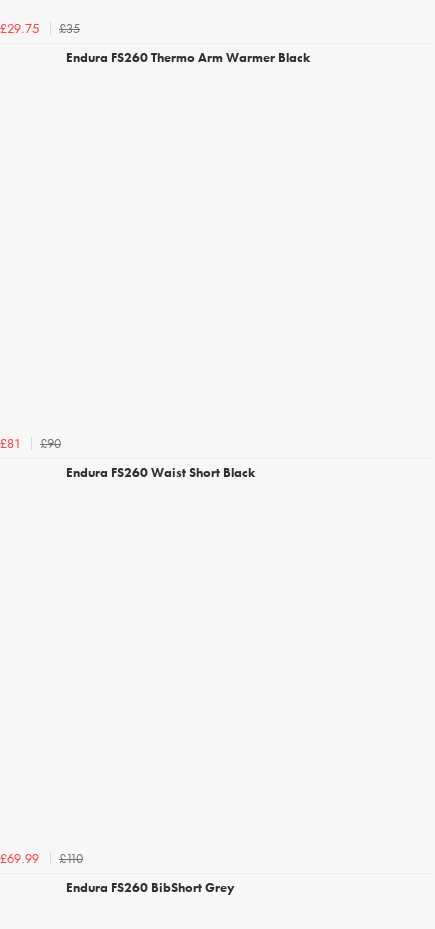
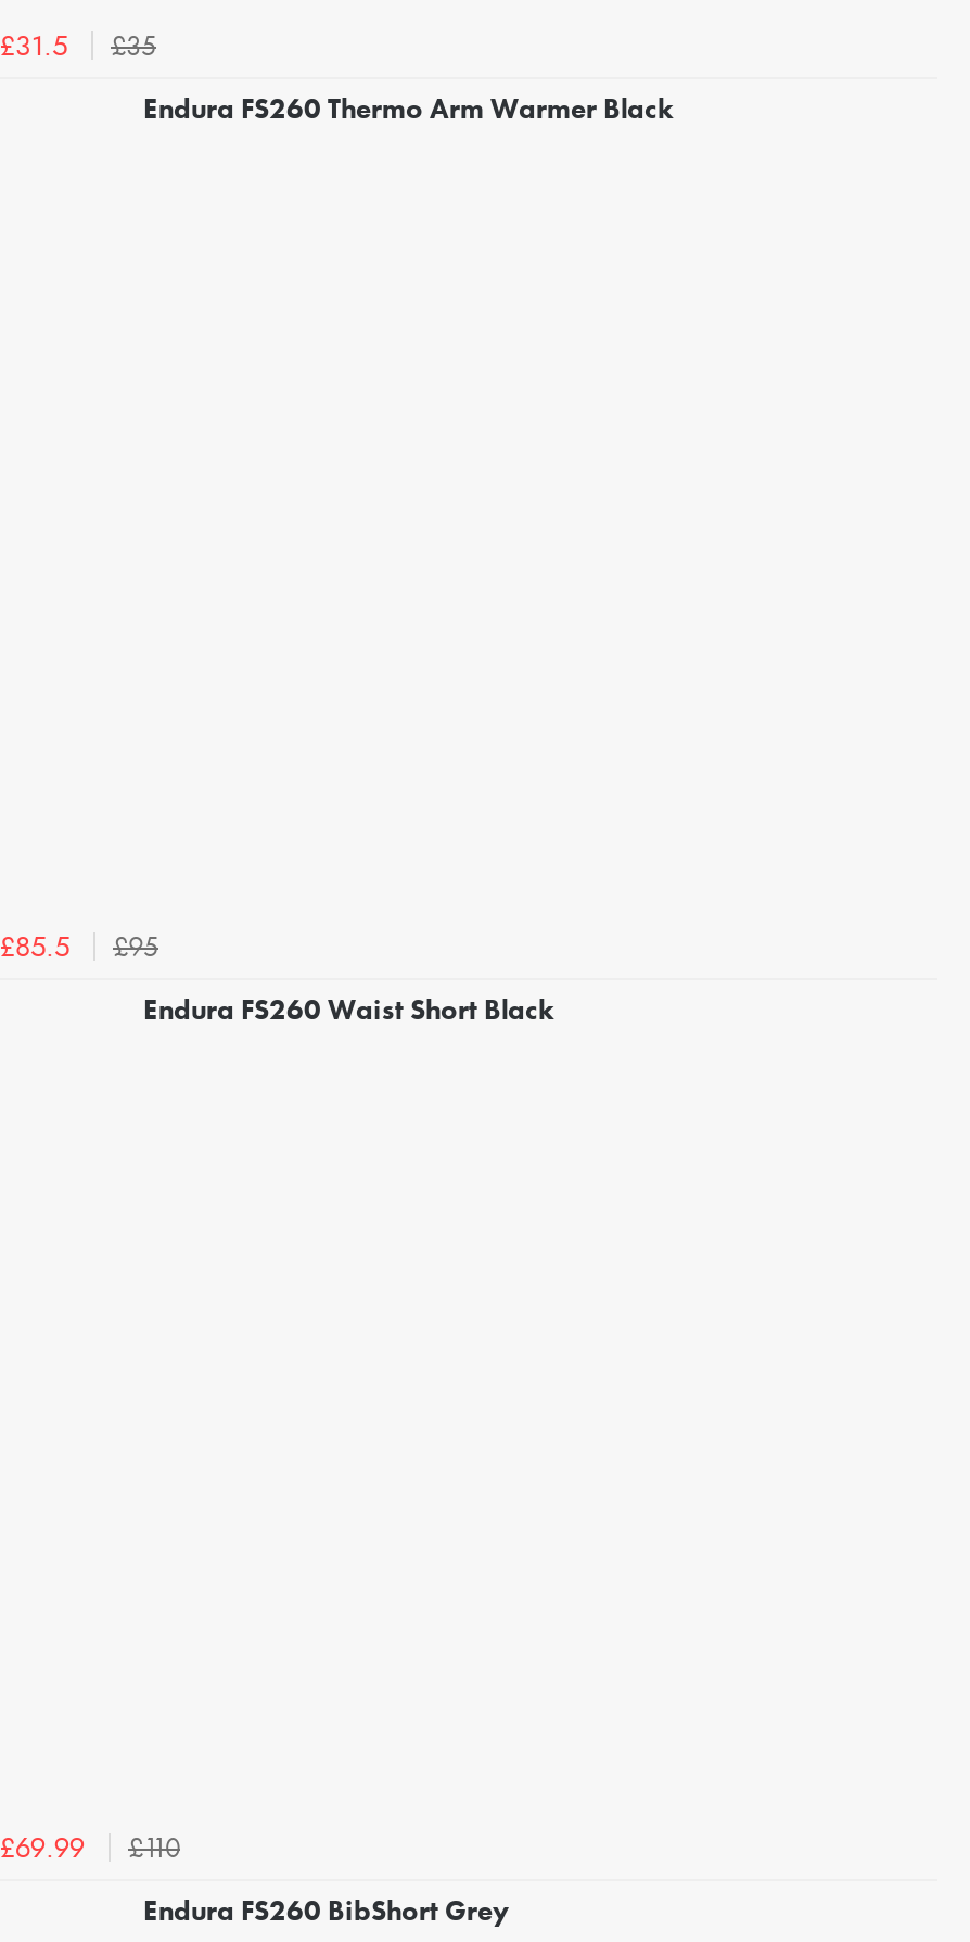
- £29.75 £35
+ £31.5 £35

- £81
+ £85.5

- £90
+ £95
